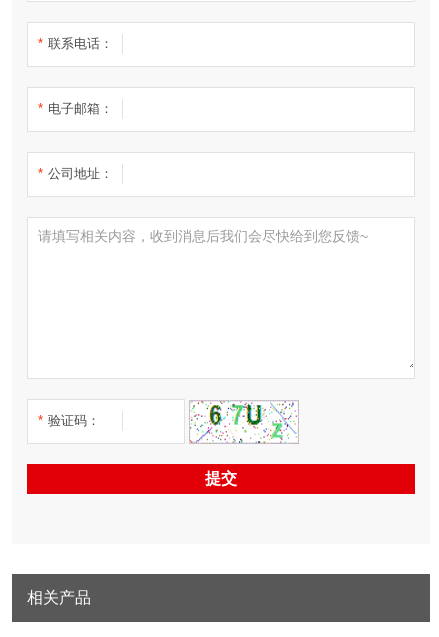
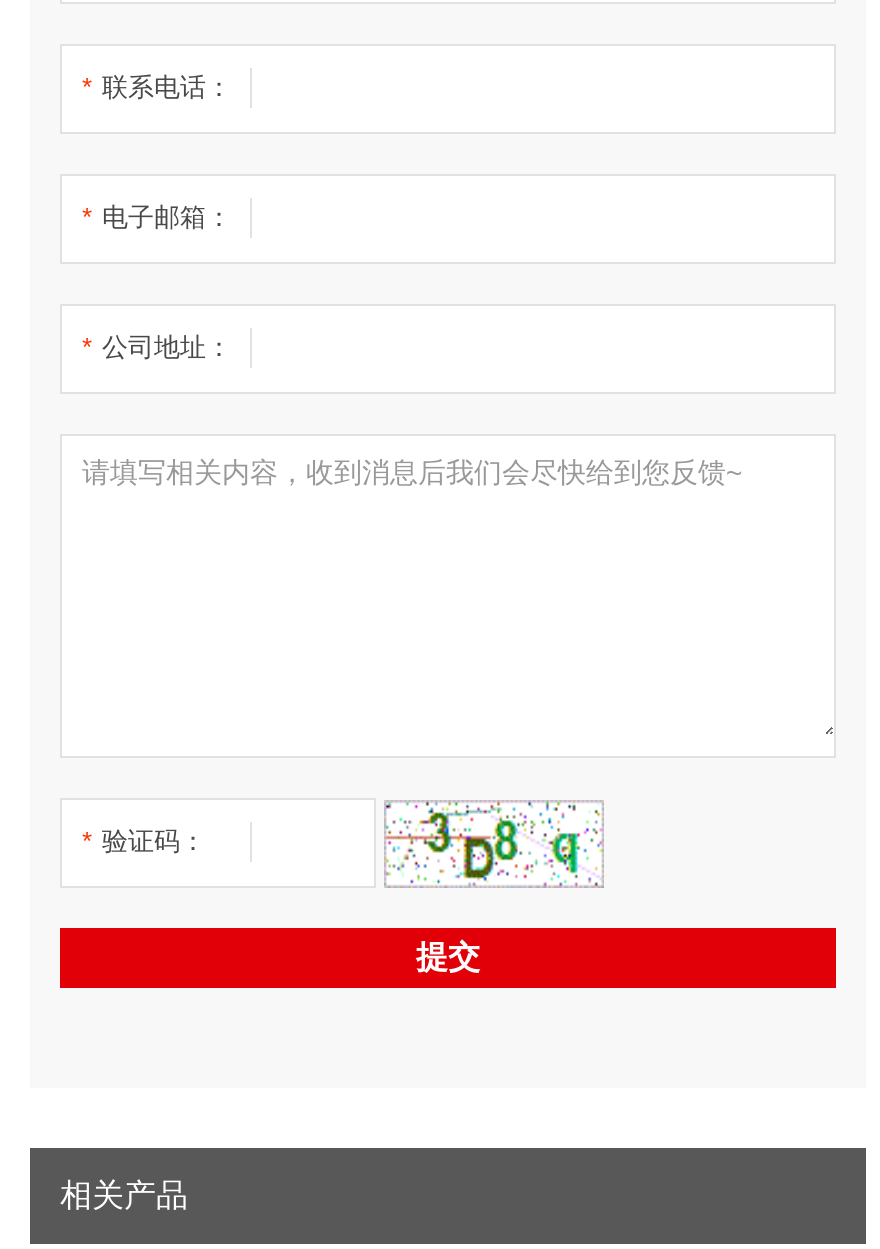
- [image]
+ [image]
